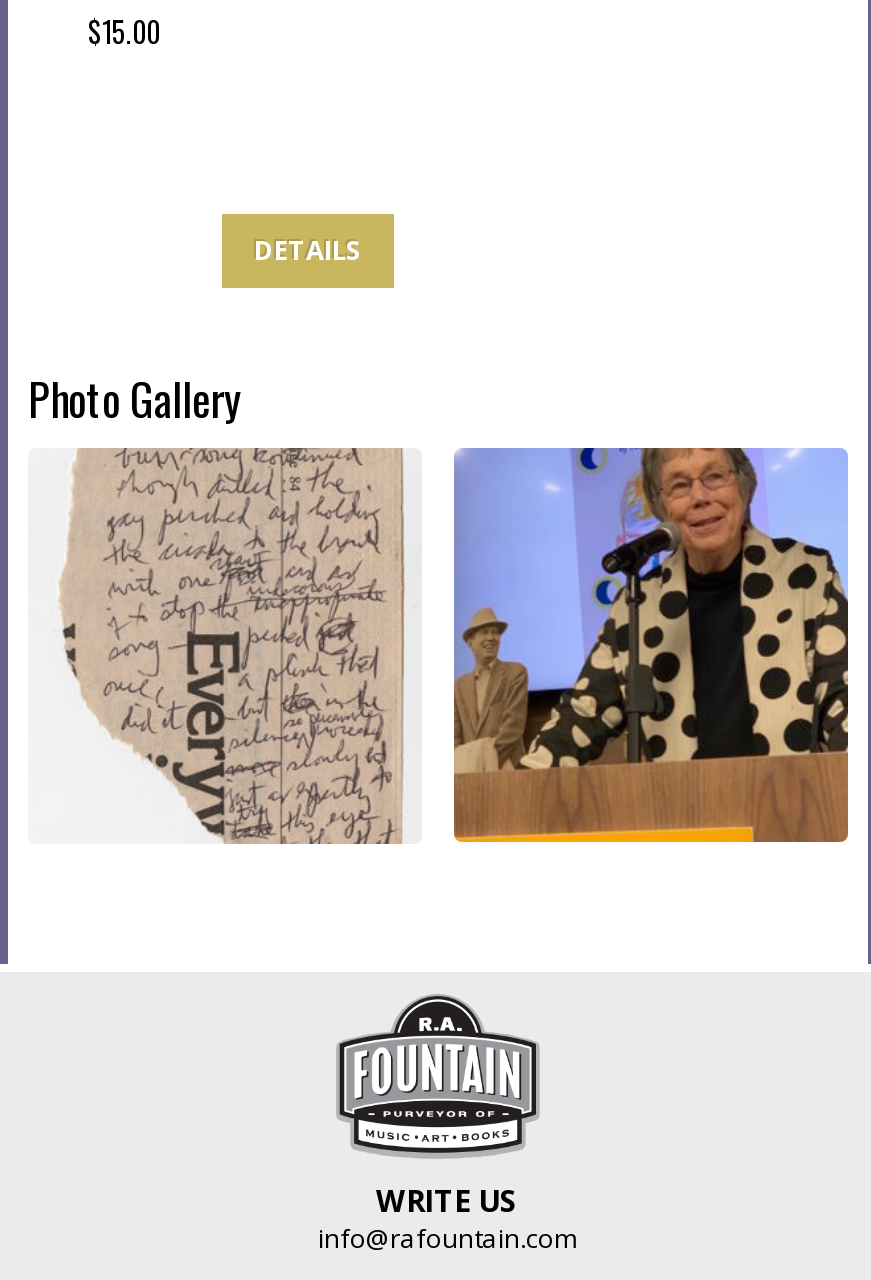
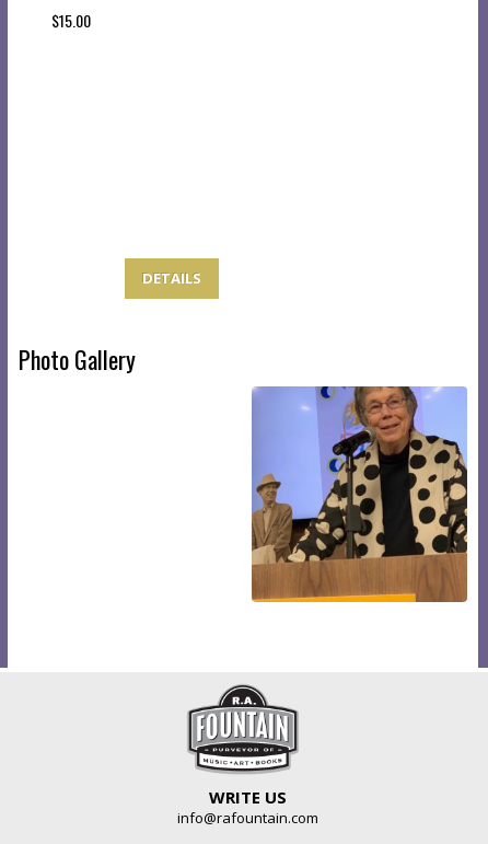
- [image]
